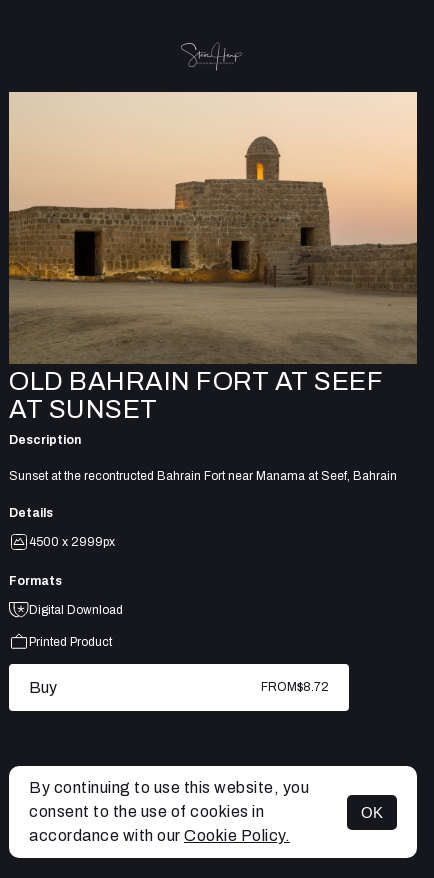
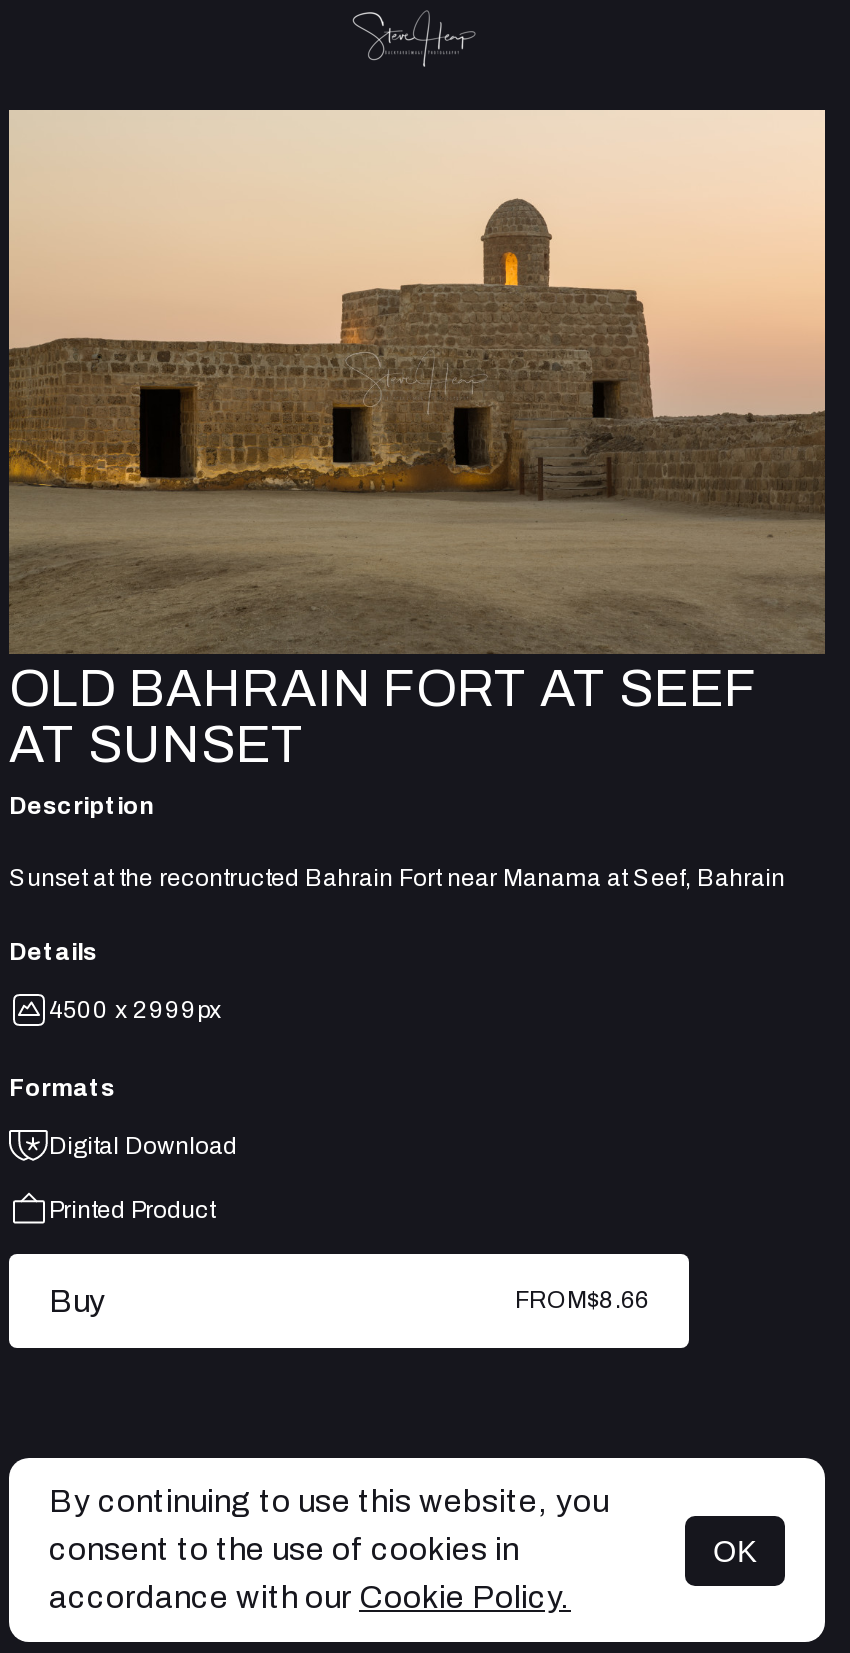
- FROM$8.72
+ FROM$8.66
